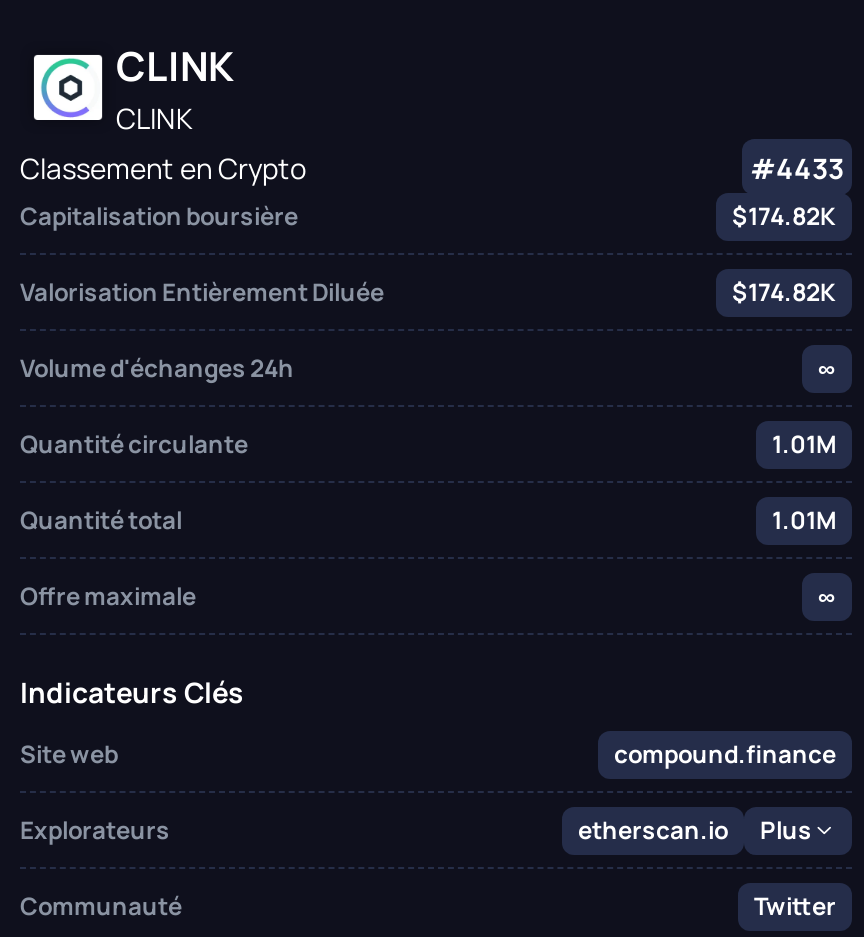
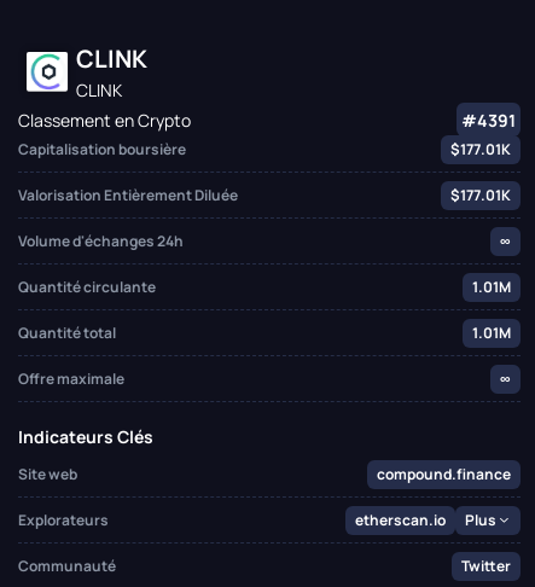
- #4433
+ #4391

- $174.82K
+ $177.01K

- $174.82K
+ $177.01K
